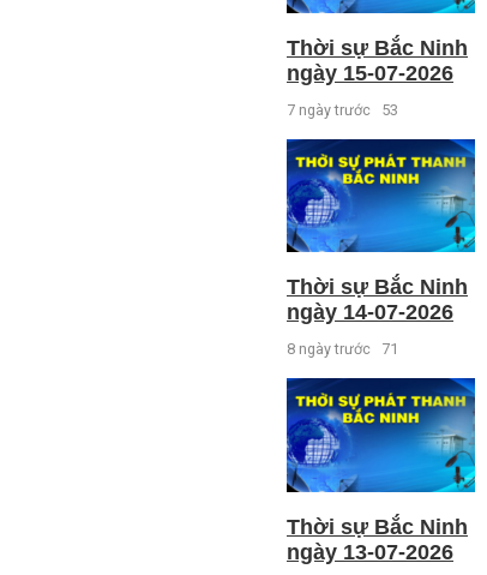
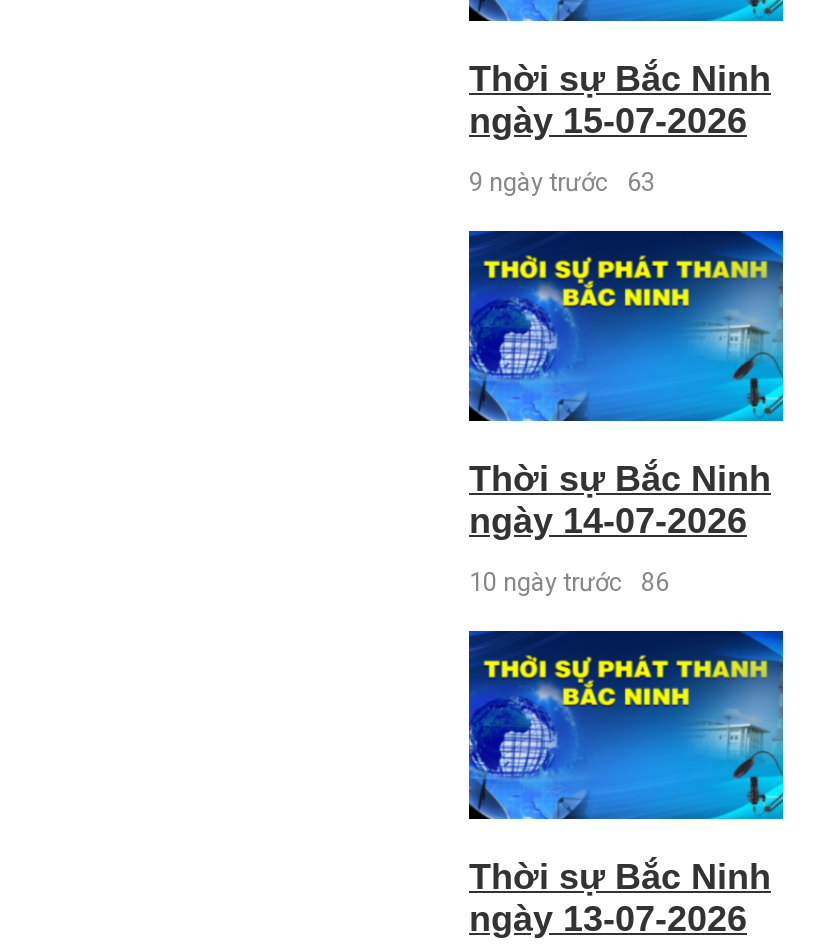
- 7 ngày trước 53
+ 9 ngày trước 63

- 8 ngày trước 71
+ 10 ngày trước 86
